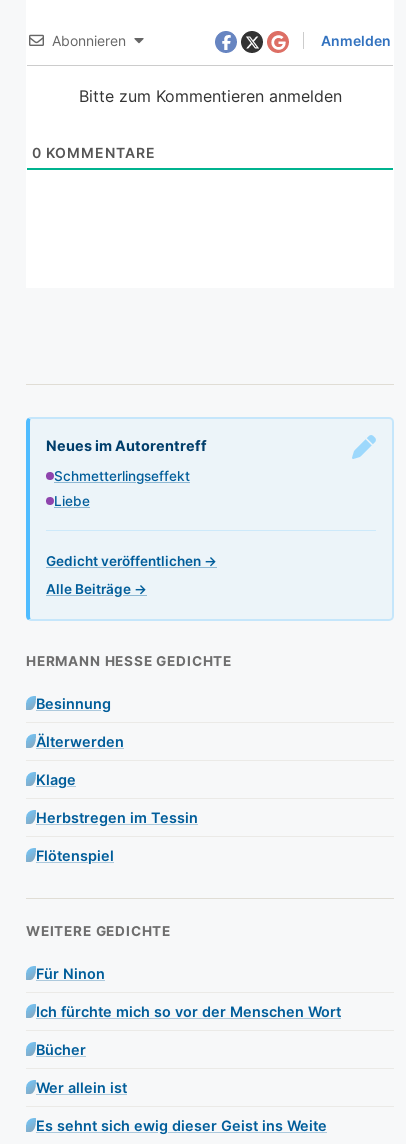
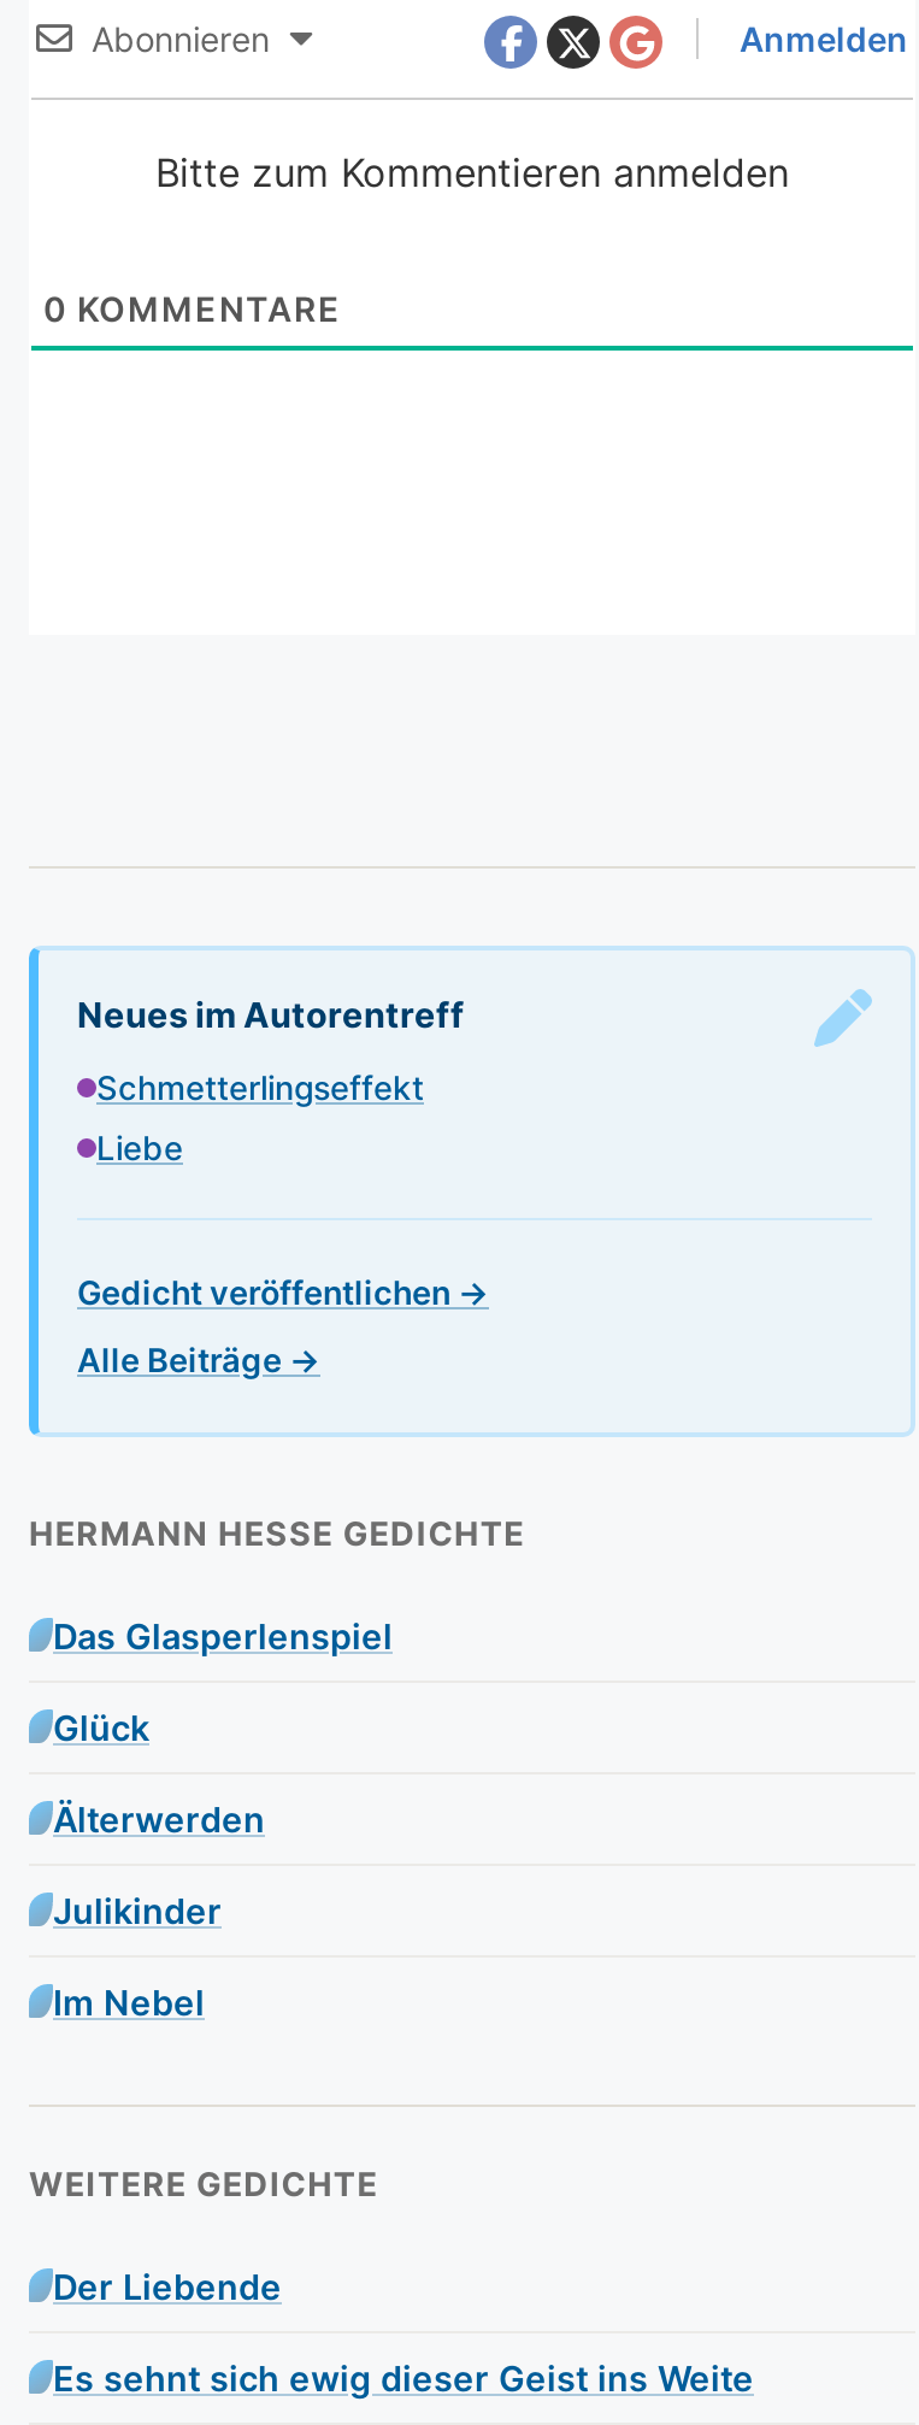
- Besinnung
+ Das Glasperlenspiel
+ Glück

moved down: Älterwerden

- Klage
- Herbstregen im Tessin
- Flötenspiel
+ Julikinder
+ Im Nebel

- Für Ninon
- Ich fürchte mich so vor der Menschen Wort
- Bücher
- Wer allein ist
+ Der Liebende
